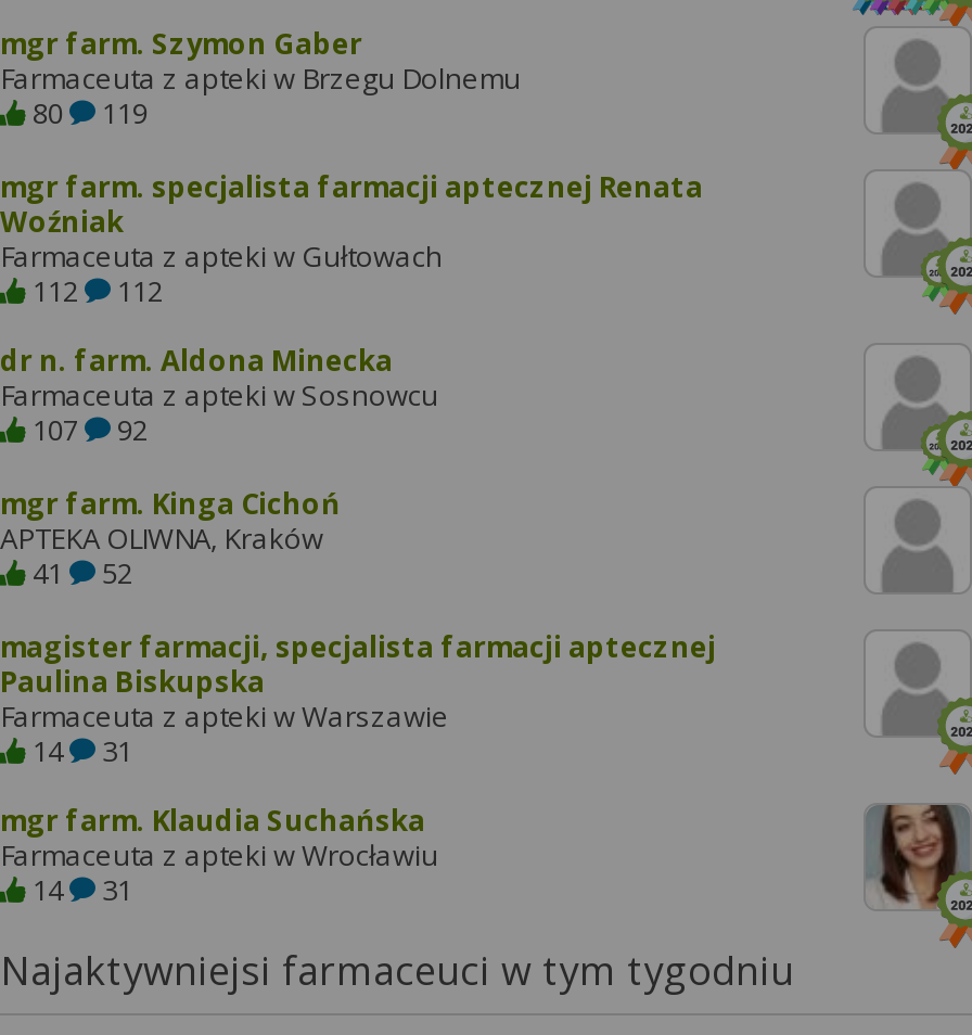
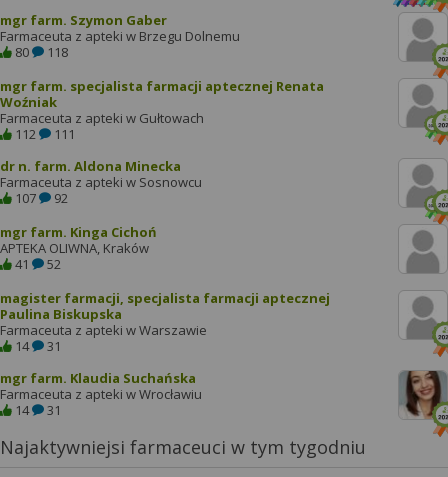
- 119
+ 118

- 112
+ 111
